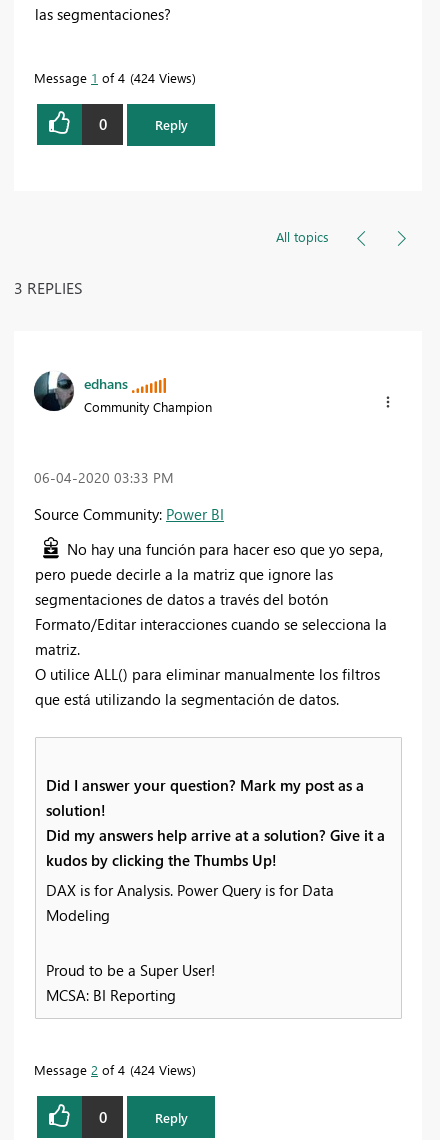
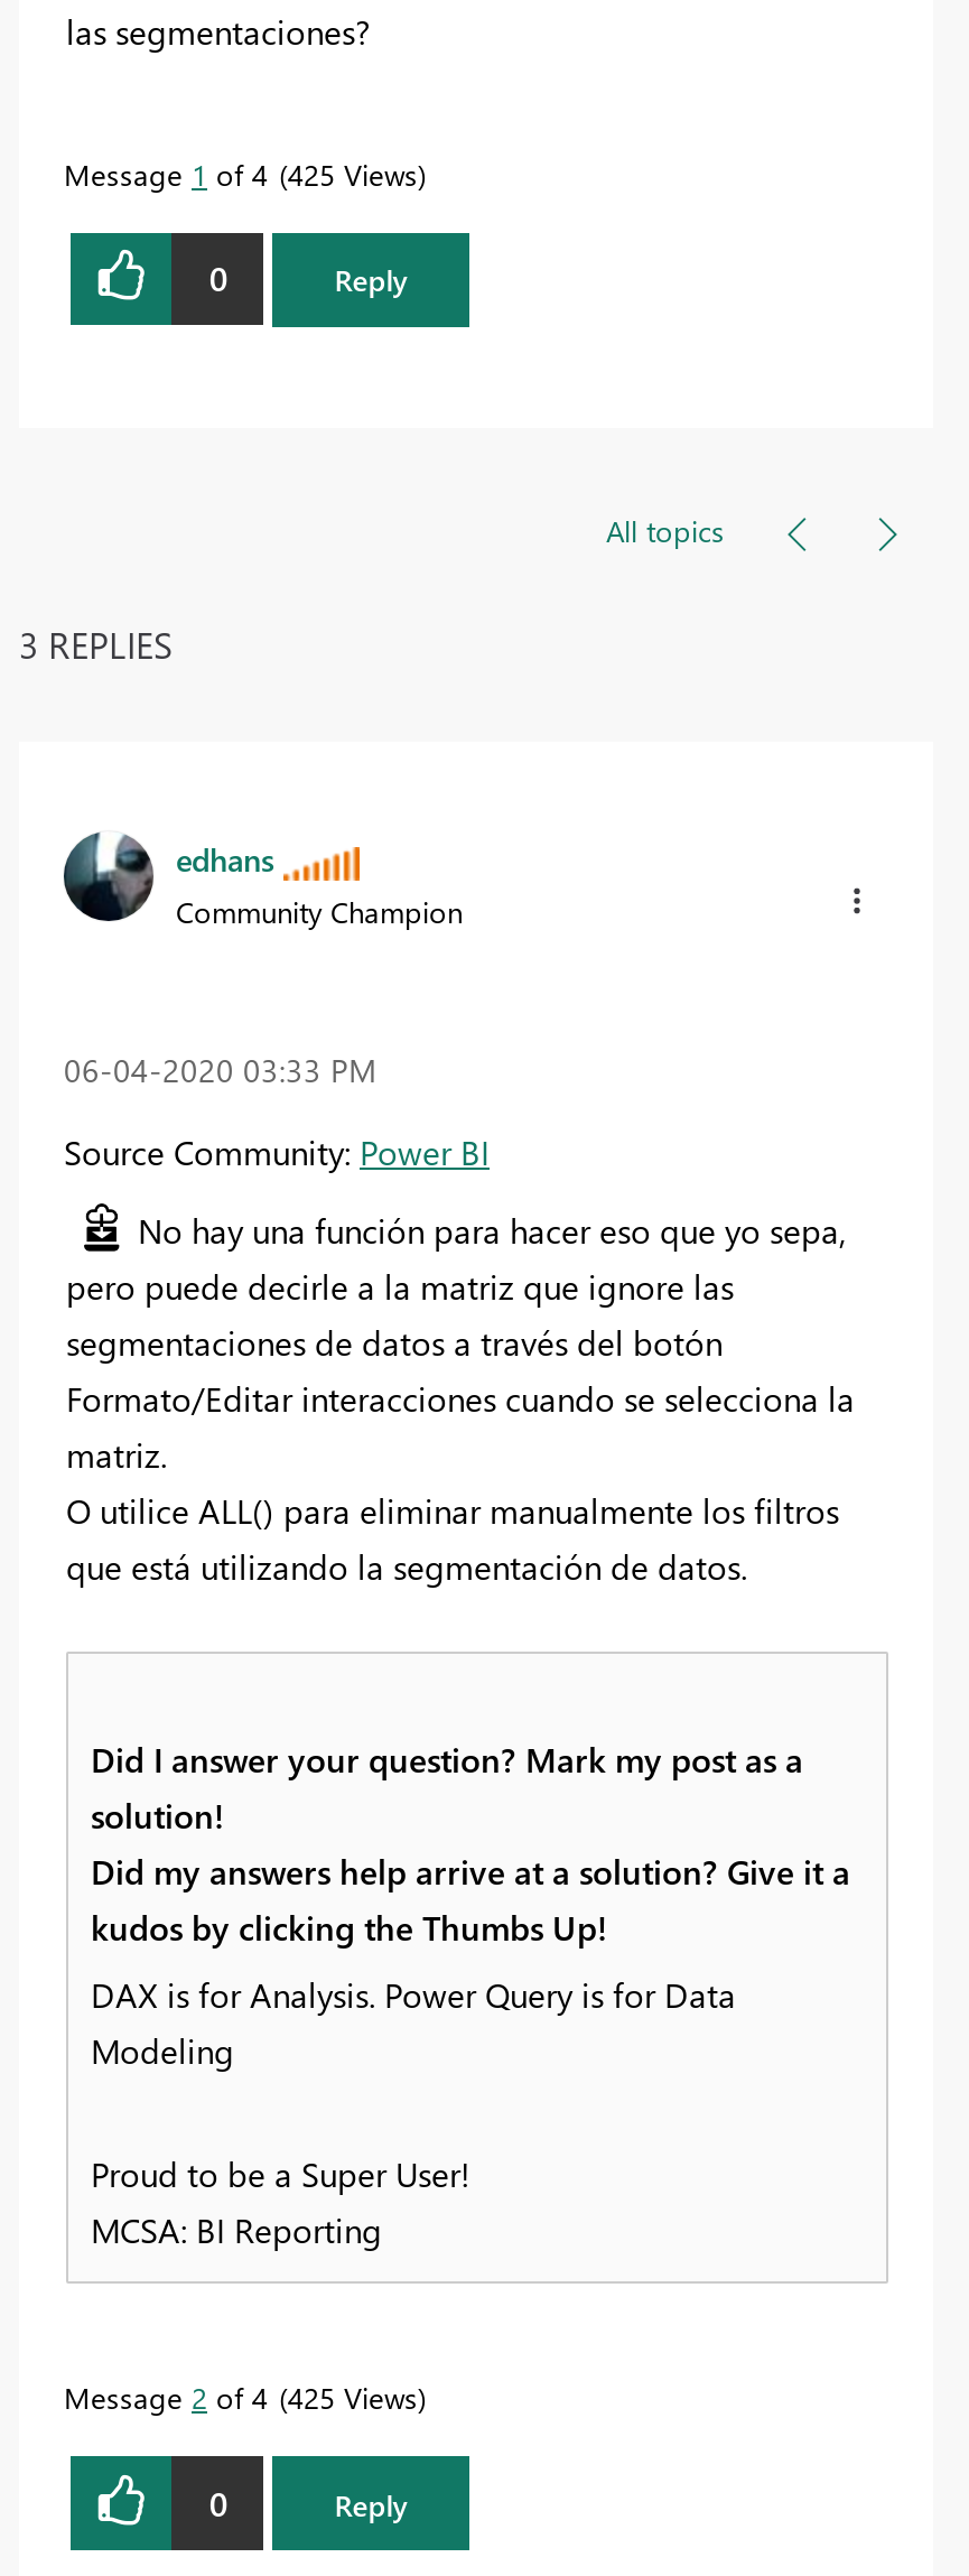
- Message 1 of 4 424 Views
+ Message 1 of 4 425 Views

- Message 2 of 4 424 Views
+ Message 2 of 4 425 Views
